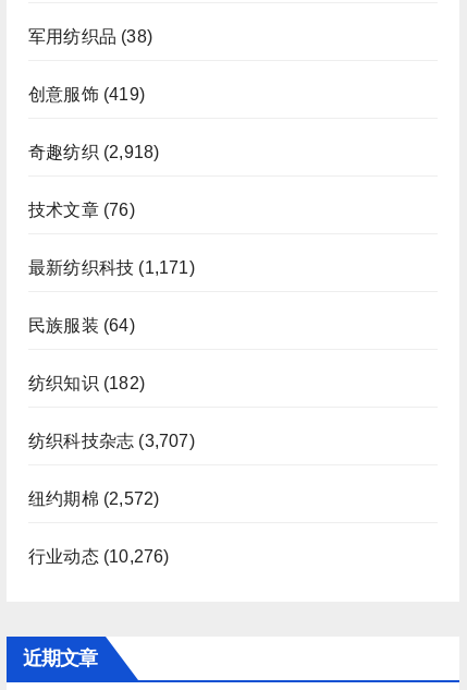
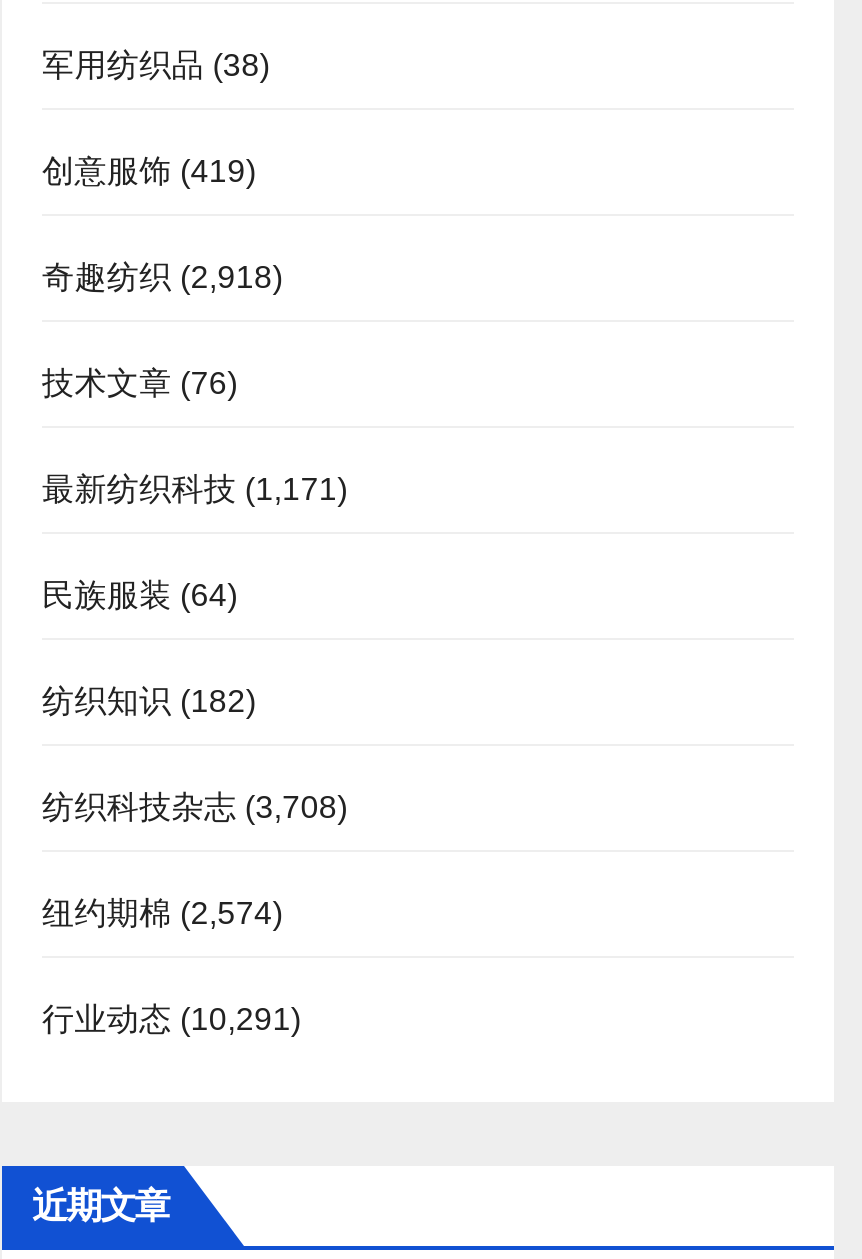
- 纺织科技杂志(3,707)
+ 纺织科技杂志(3,708)

- 纽约期棉(2,572)
+ 纽约期棉(2,574)

- 行业动态(10,276)
+ 行业动态(10,291)
